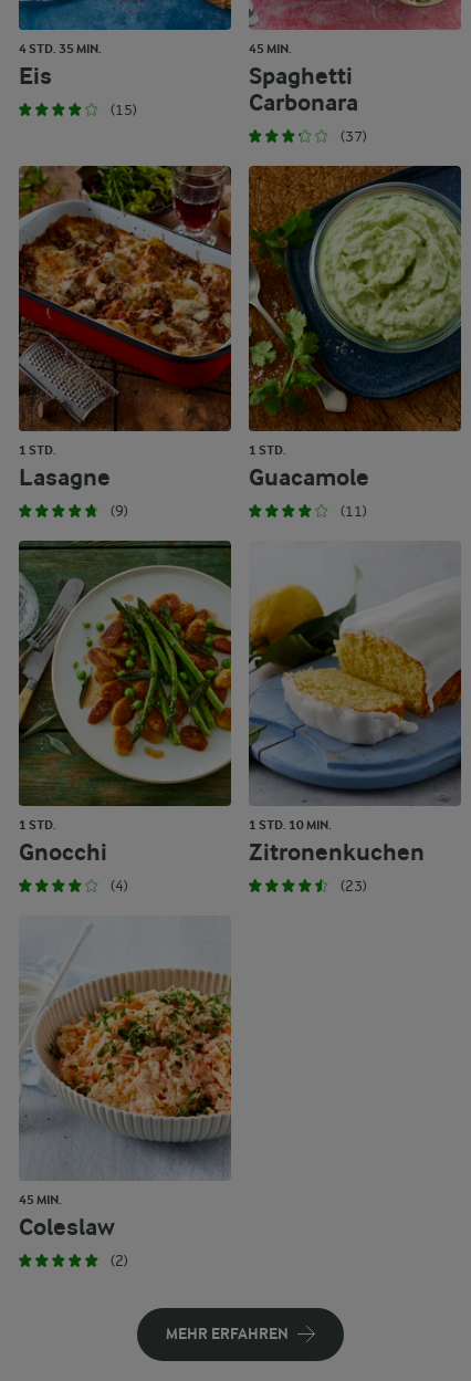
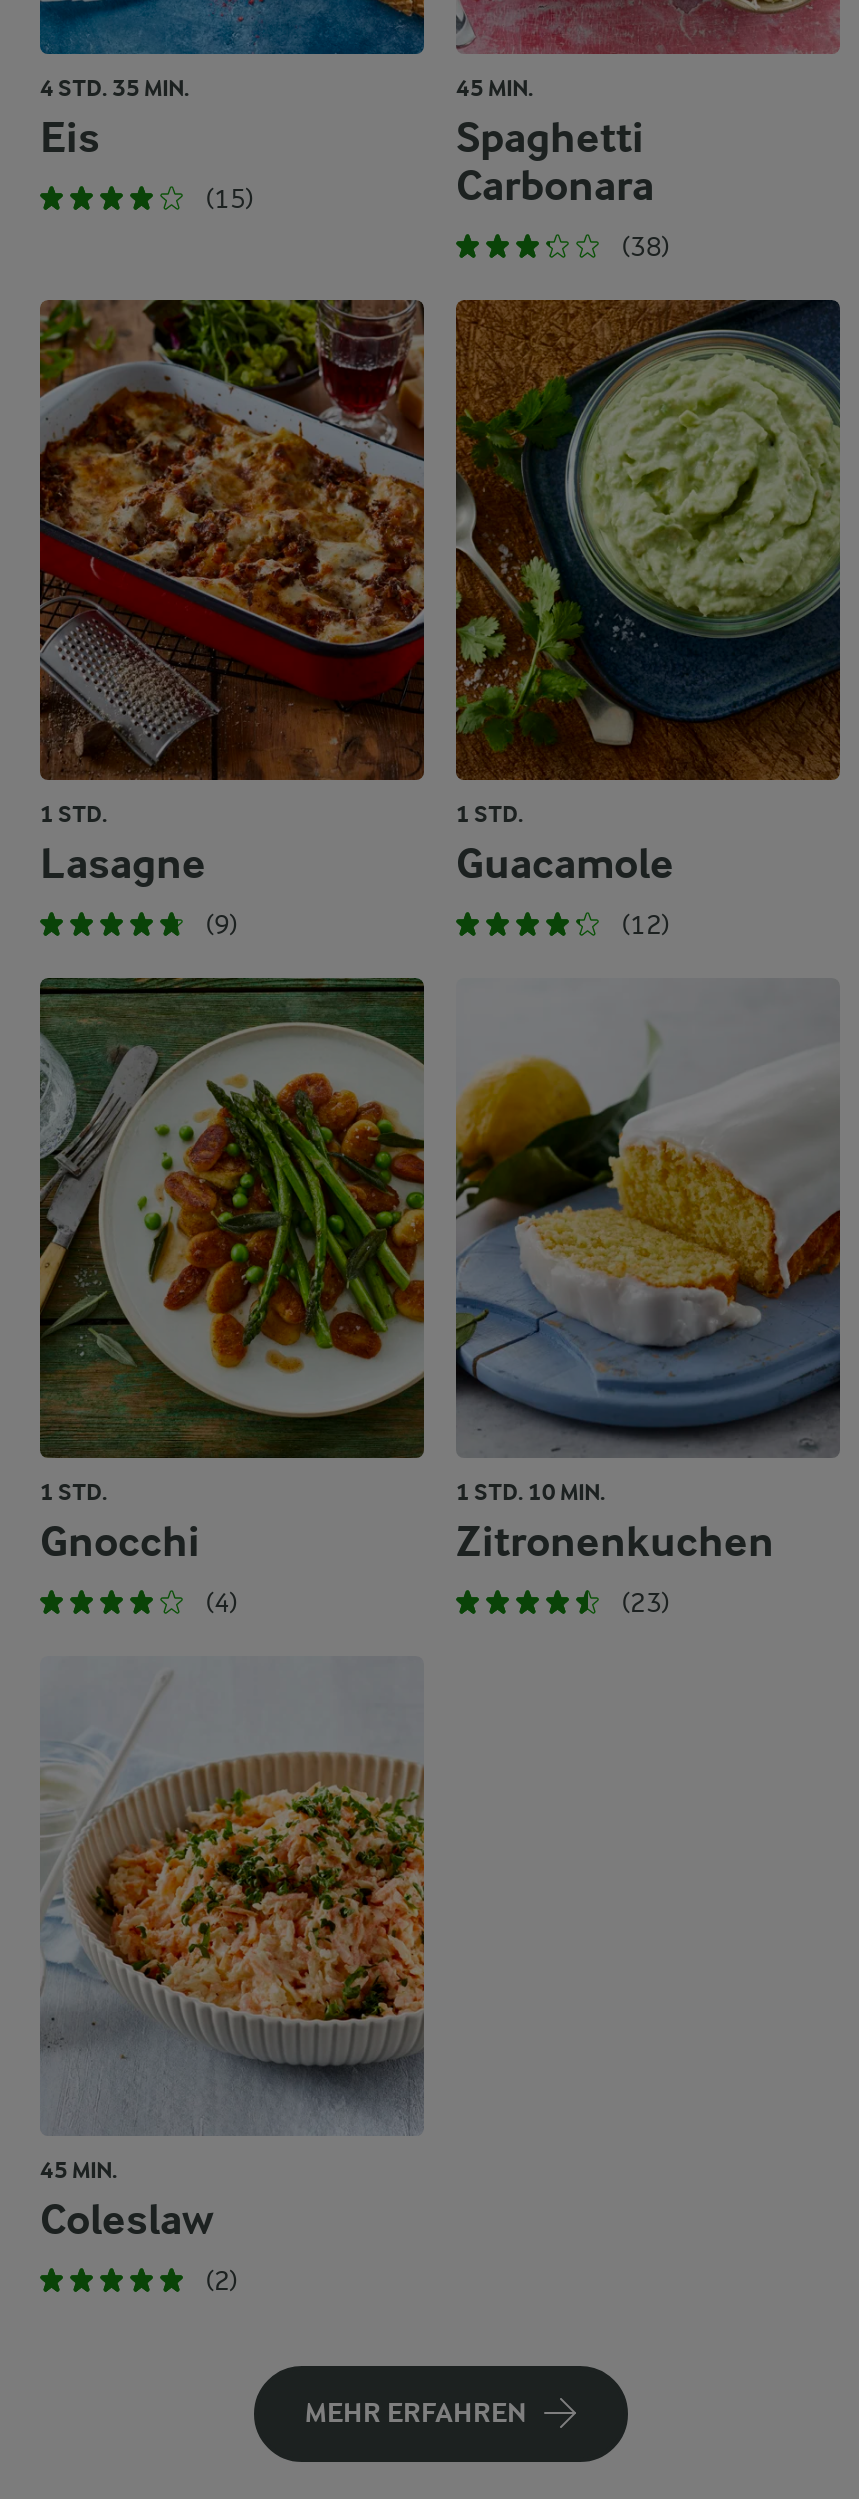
- (37)
+ (38)

- (11)
+ (12)
